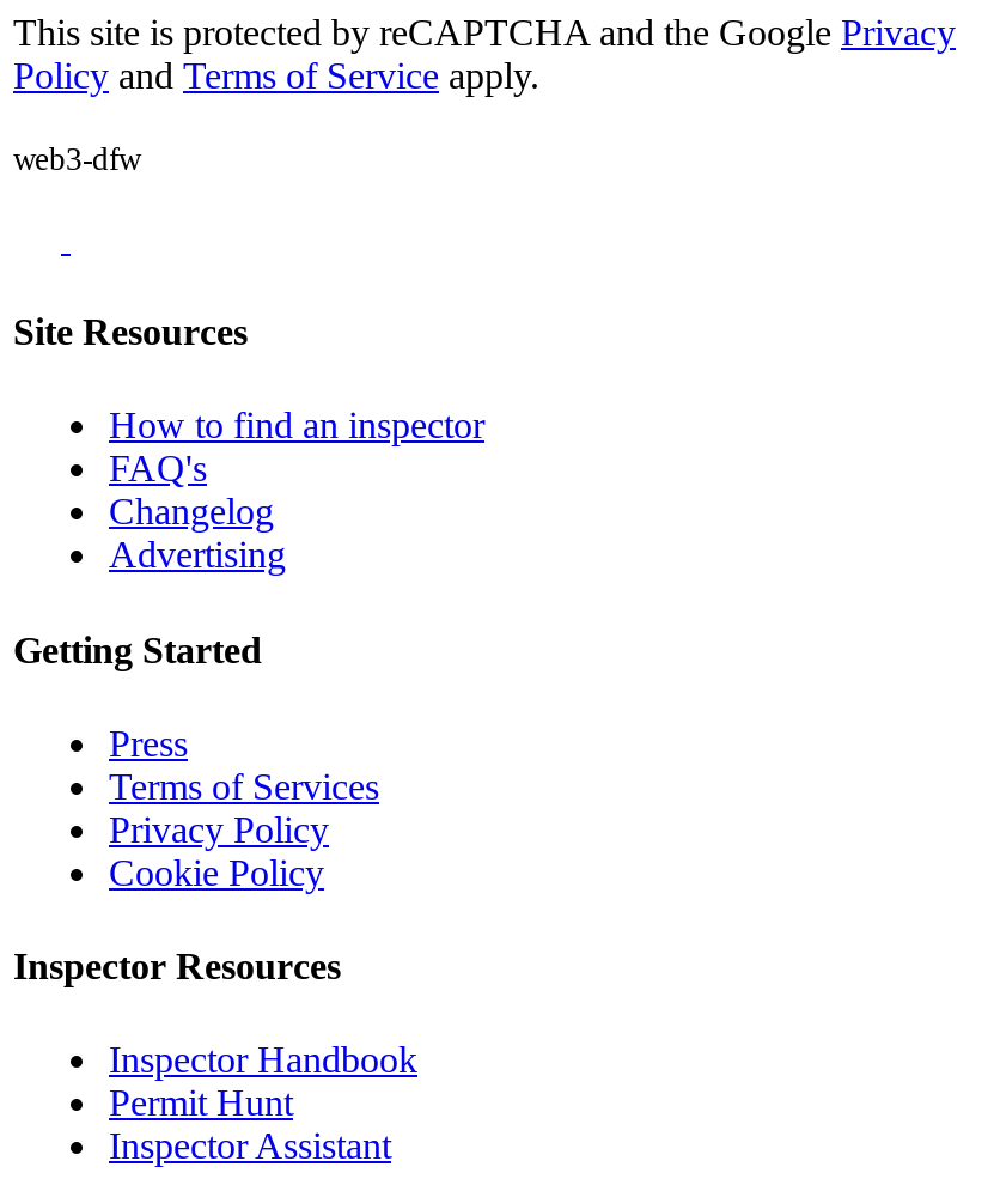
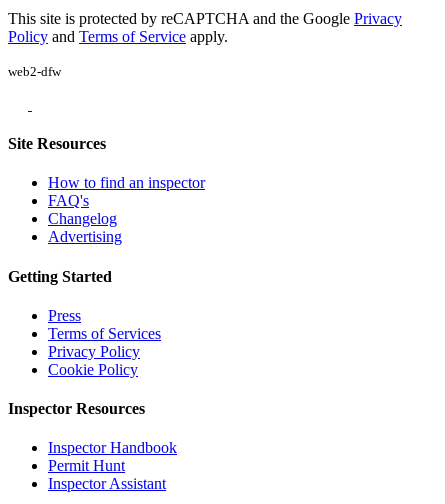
- web3-dfw
+ web2-dfw
